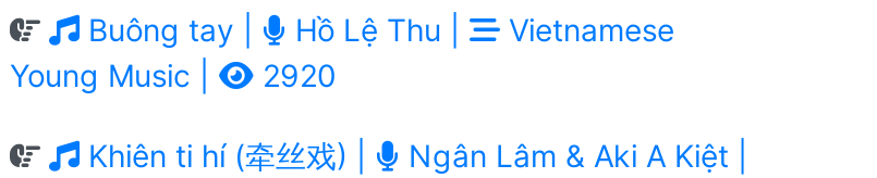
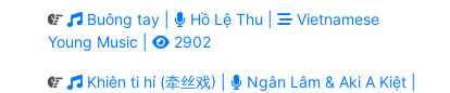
- 2920
+ 2902
